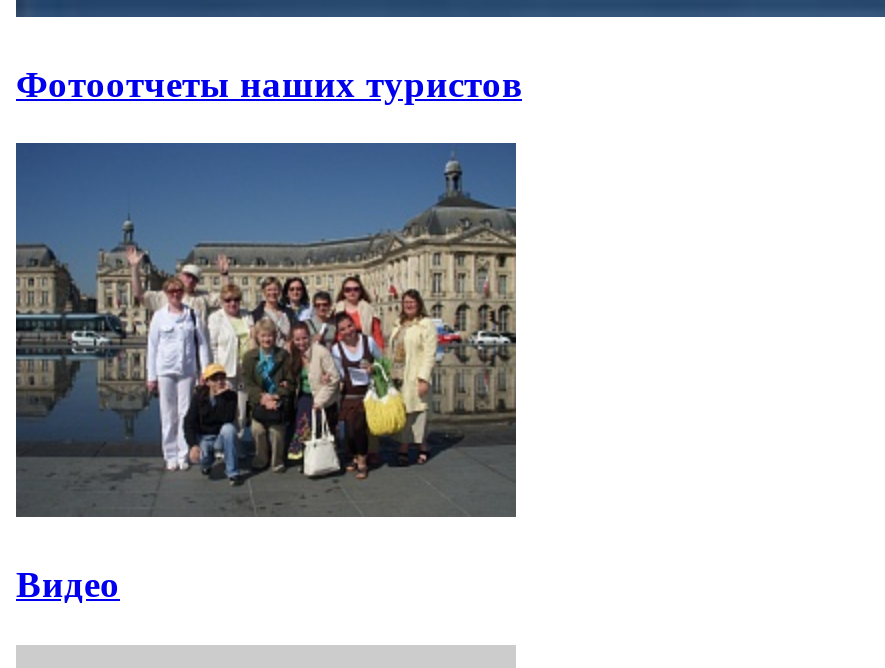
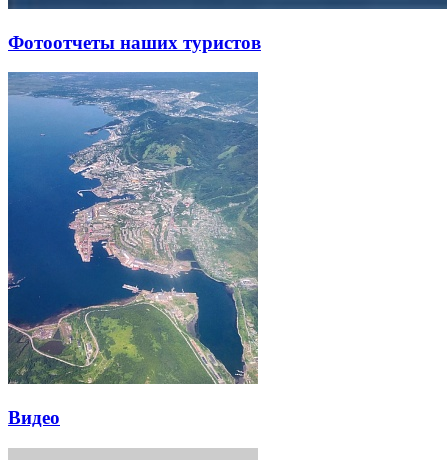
- [image]
+ [image]
